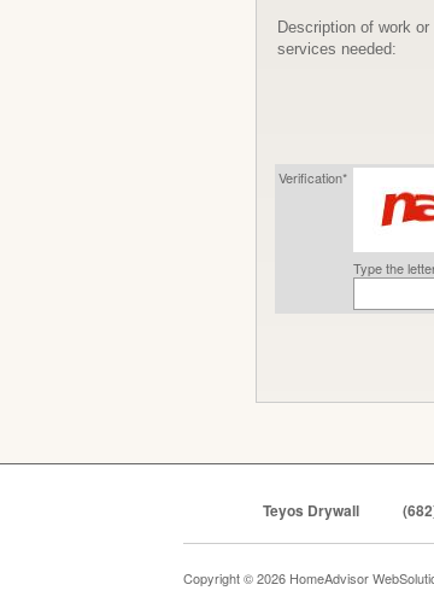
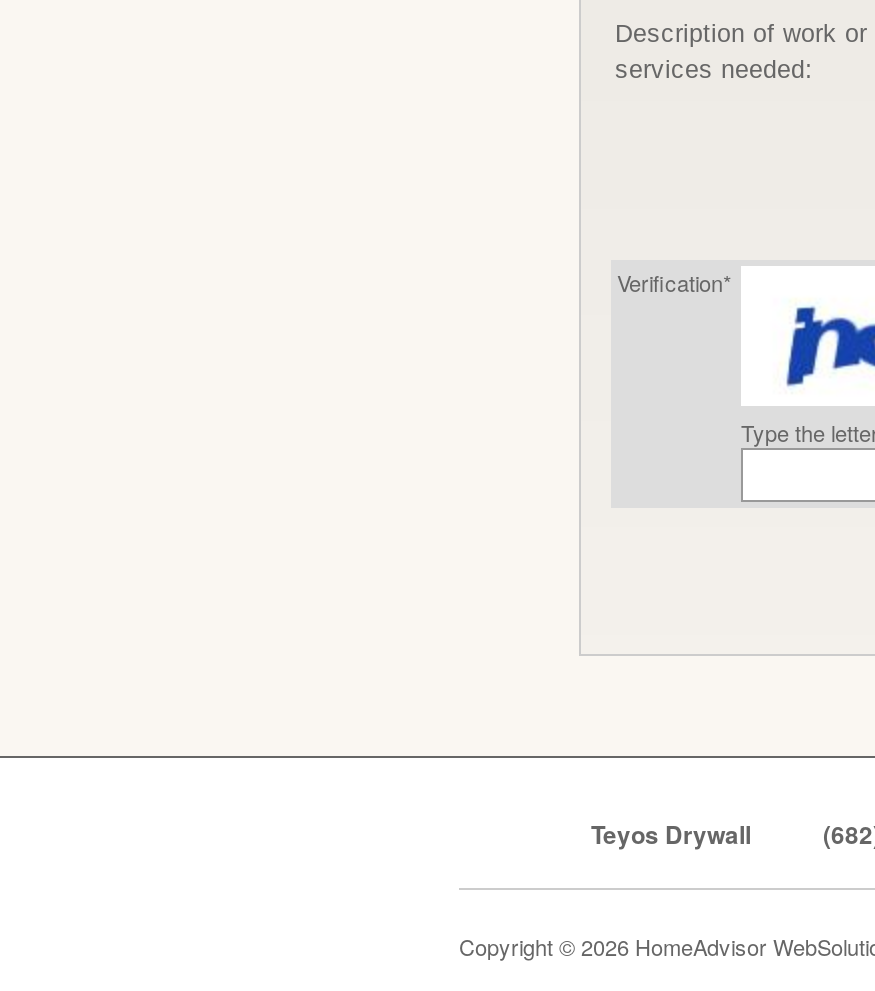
- [image]
+ [image]
